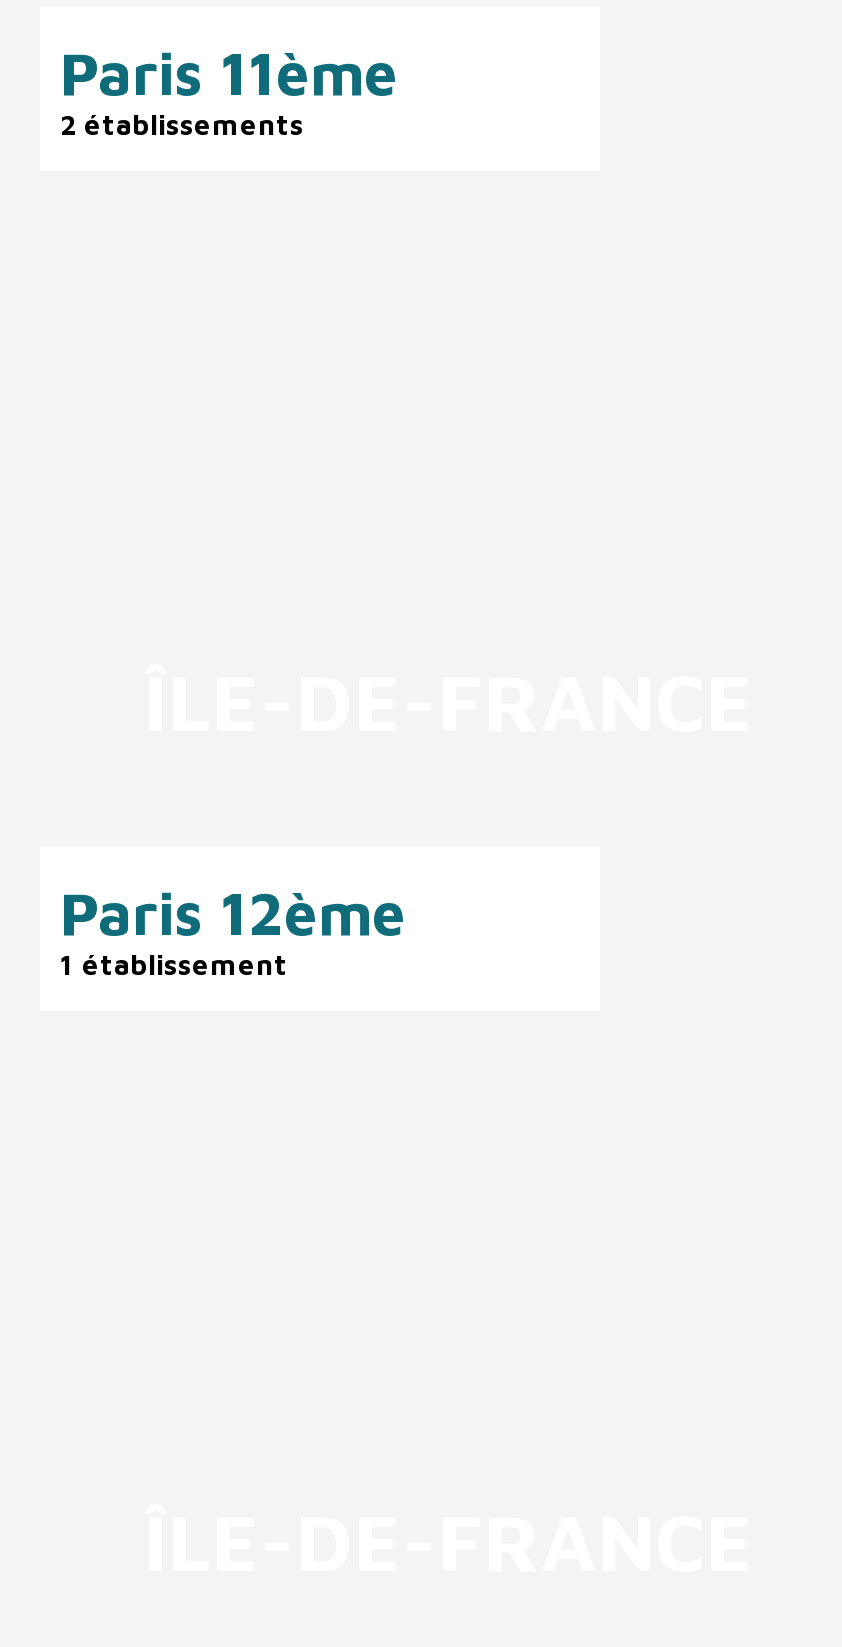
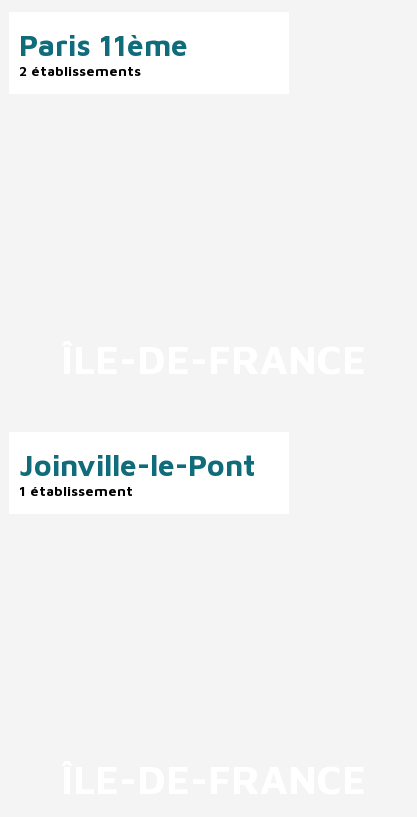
- Paris 12ème
+ Joinville-le-Pont
